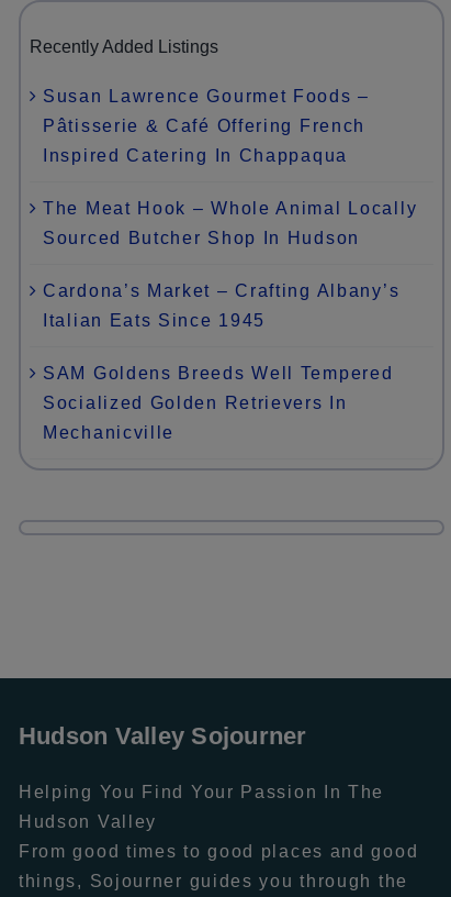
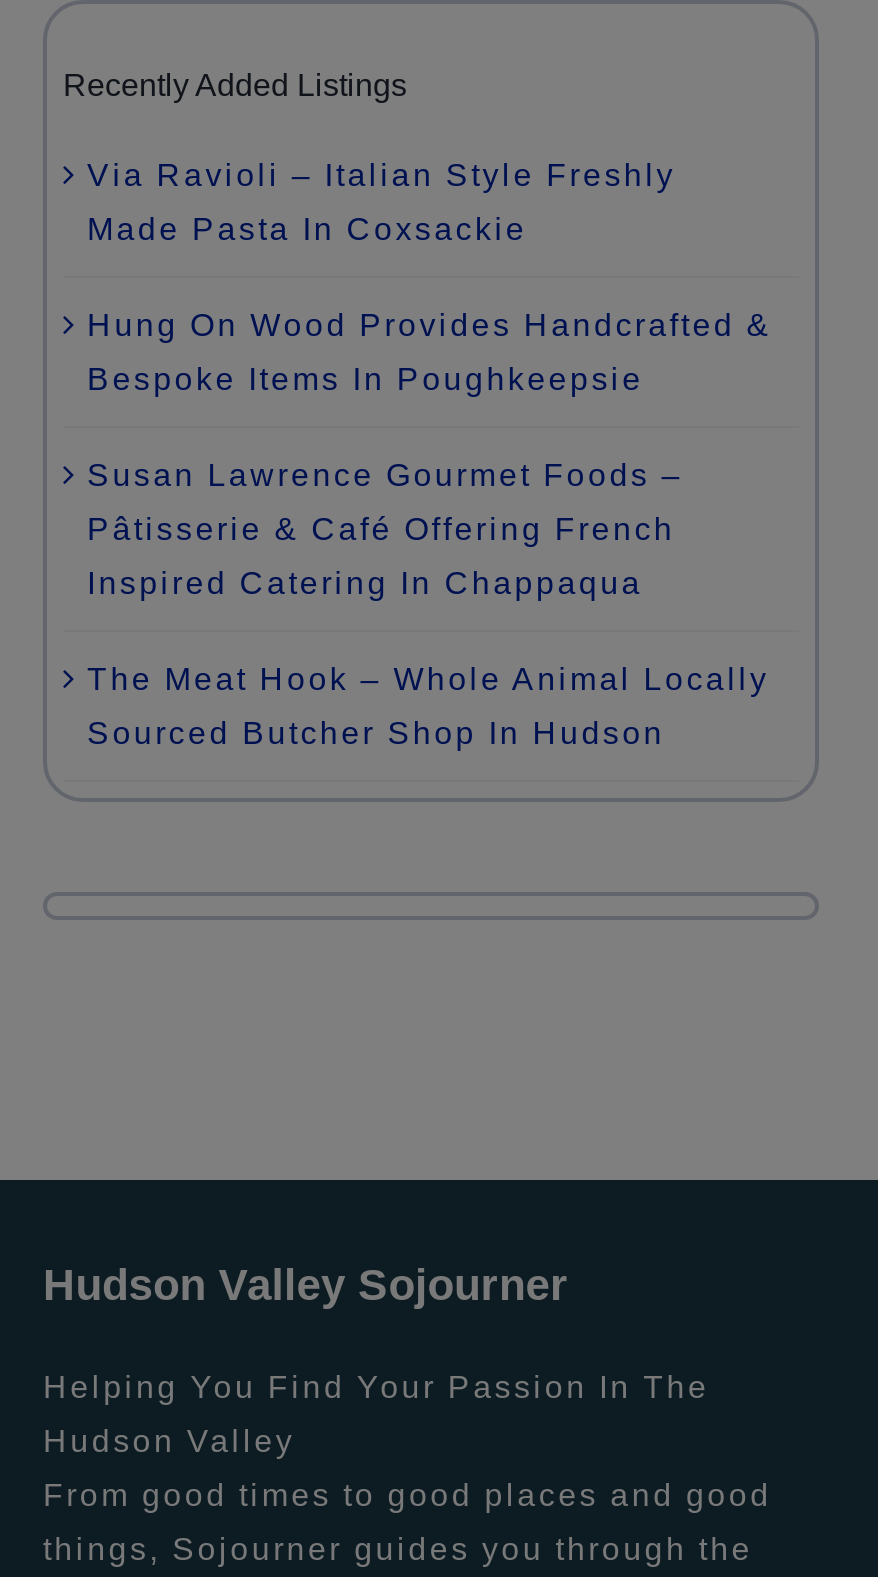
+ Via Ravioli – Italian Style Freshly
+ Made Pasta In Coxsackie
+ Hung On Wood Provides Handcrafted &
+ Bespoke Items In Poughkeepsie

moved down: Susan Lawrence Gourmet Foods – | Pâtisserie & Café Offering French | Inspired Catering In Chappaqua | The Meat Hook – Whole Animal Locally | Sourced Butcher Shop In Hudson

- Cardona’s Market – Crafting Albany’s
- Italian Eats Since 1945
- SAM Goldens Breeds Well Tempered
- Socialized Golden Retrievers In
- Mechanicville
